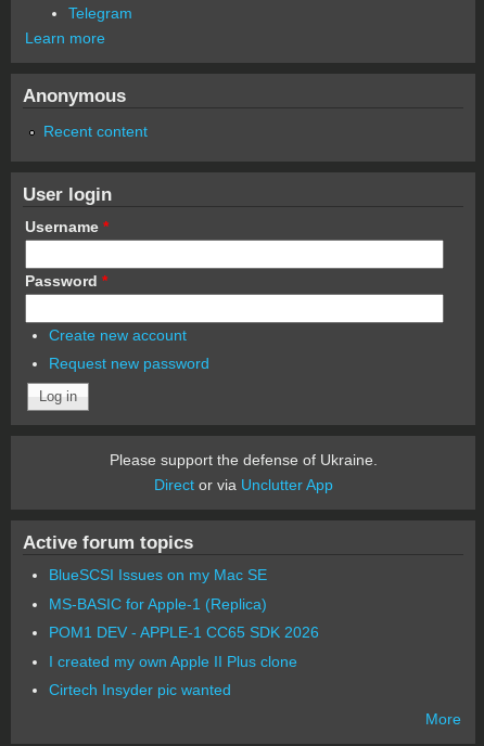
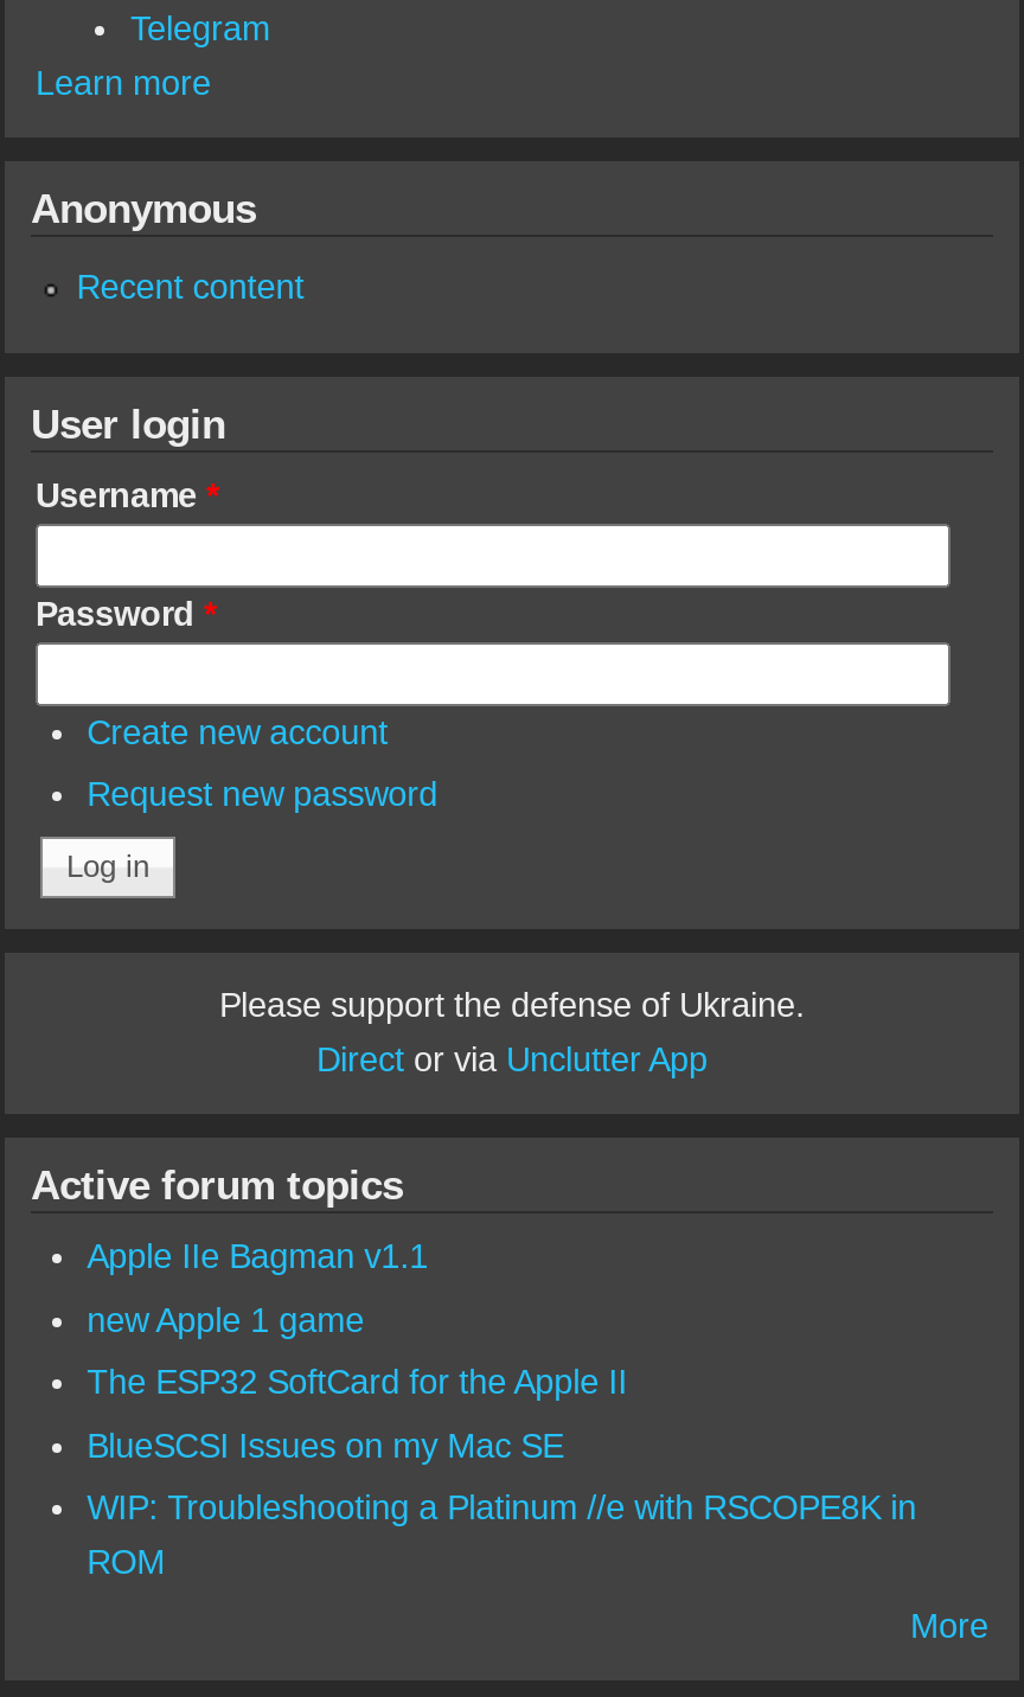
+ Apple IIe Bagman v1.1
+ new Apple 1 game
+ The ESP32 SoftCard for the Apple II

moved down: BlueSCSI Issues on my Mac SE

- MS-BASIC for Apple-1 (Replica)
- POM1 DEV - APPLE-1 CC65 SDK 2026
- I created my own Apple II Plus clone
- Cirtech Insyder pic wanted
+ WIP: Troubleshooting a Platinum //e with RSCOPE8K in
+ ROM
